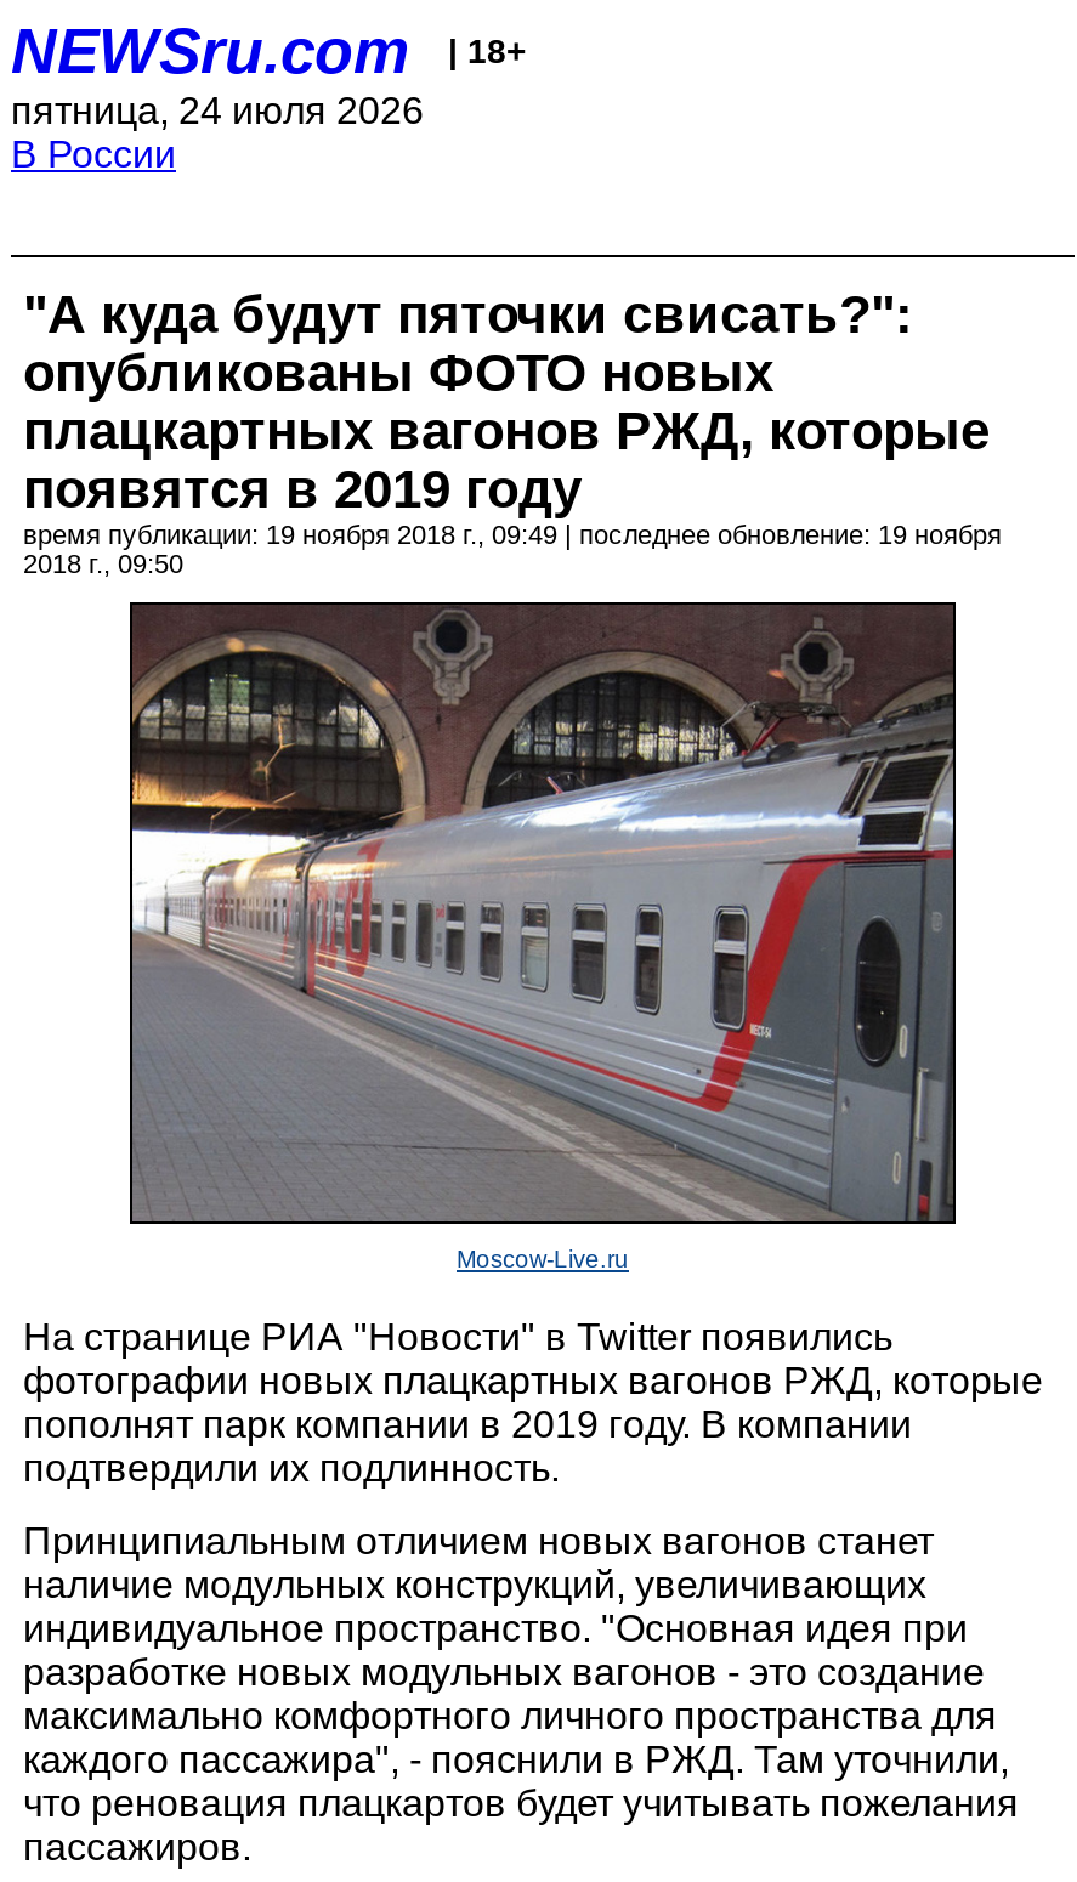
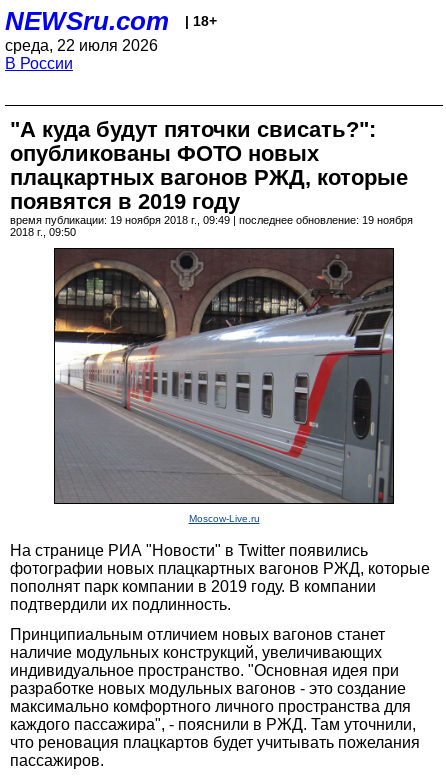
- пятница, 24 июля 2026
+ среда, 22 июля 2026
